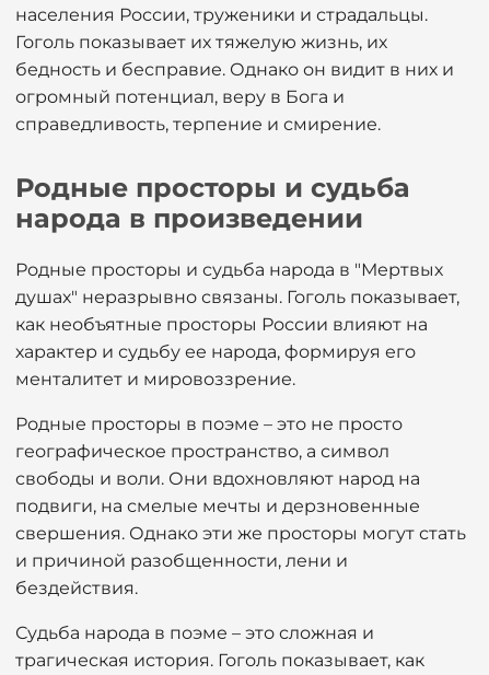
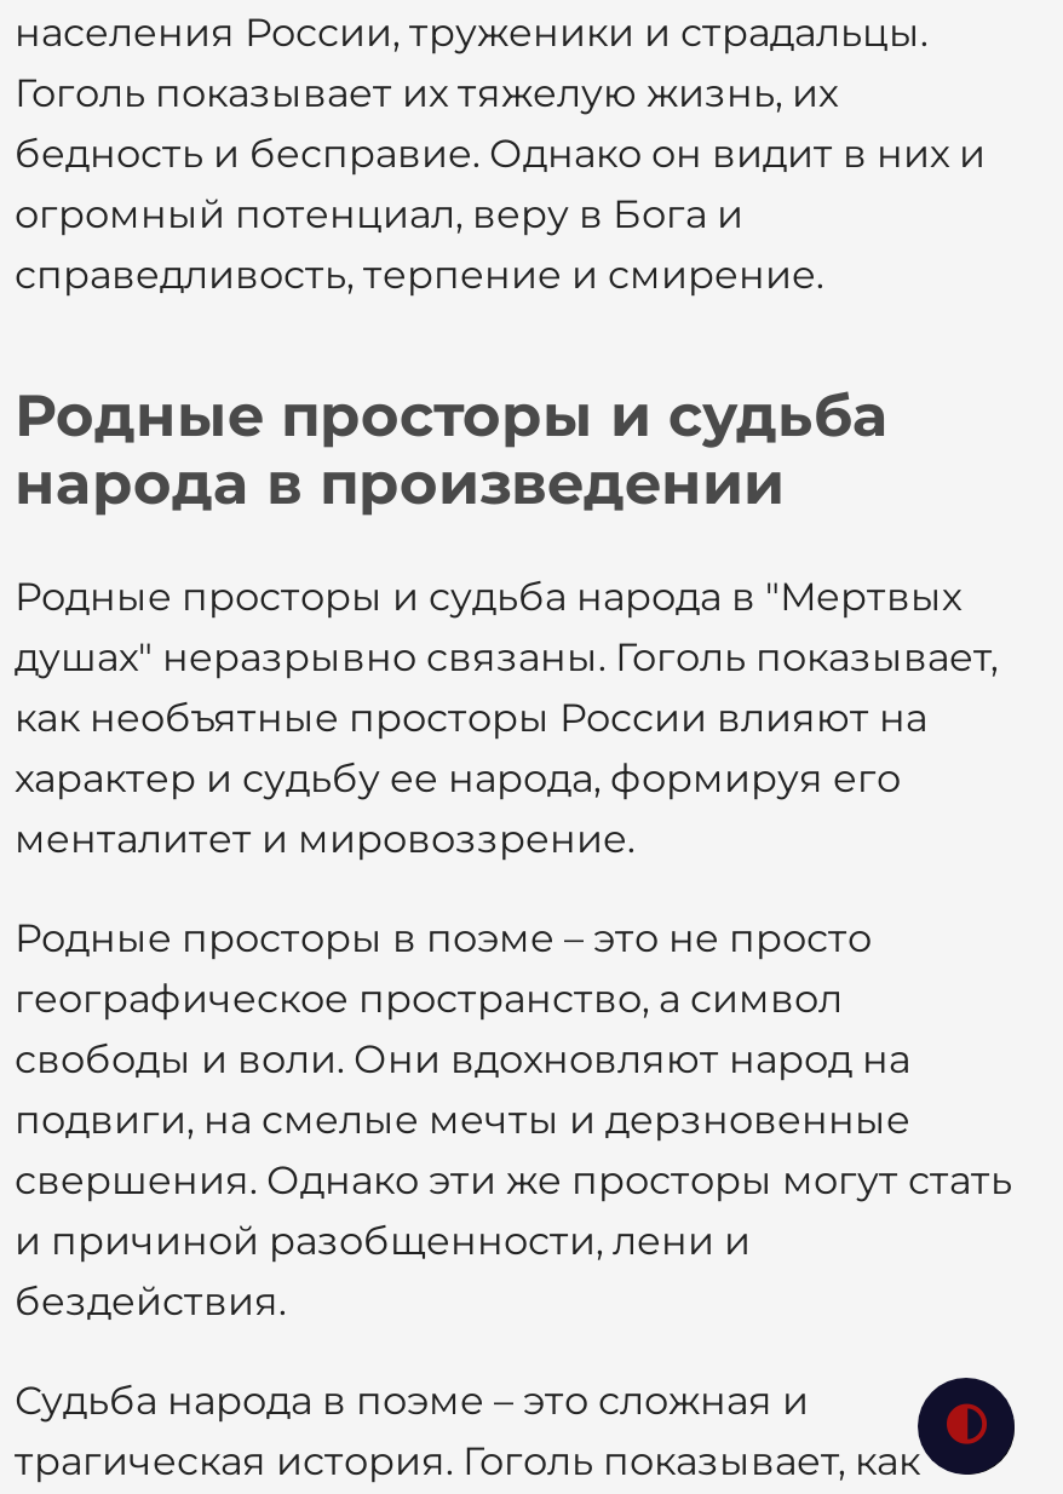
+ [image]
